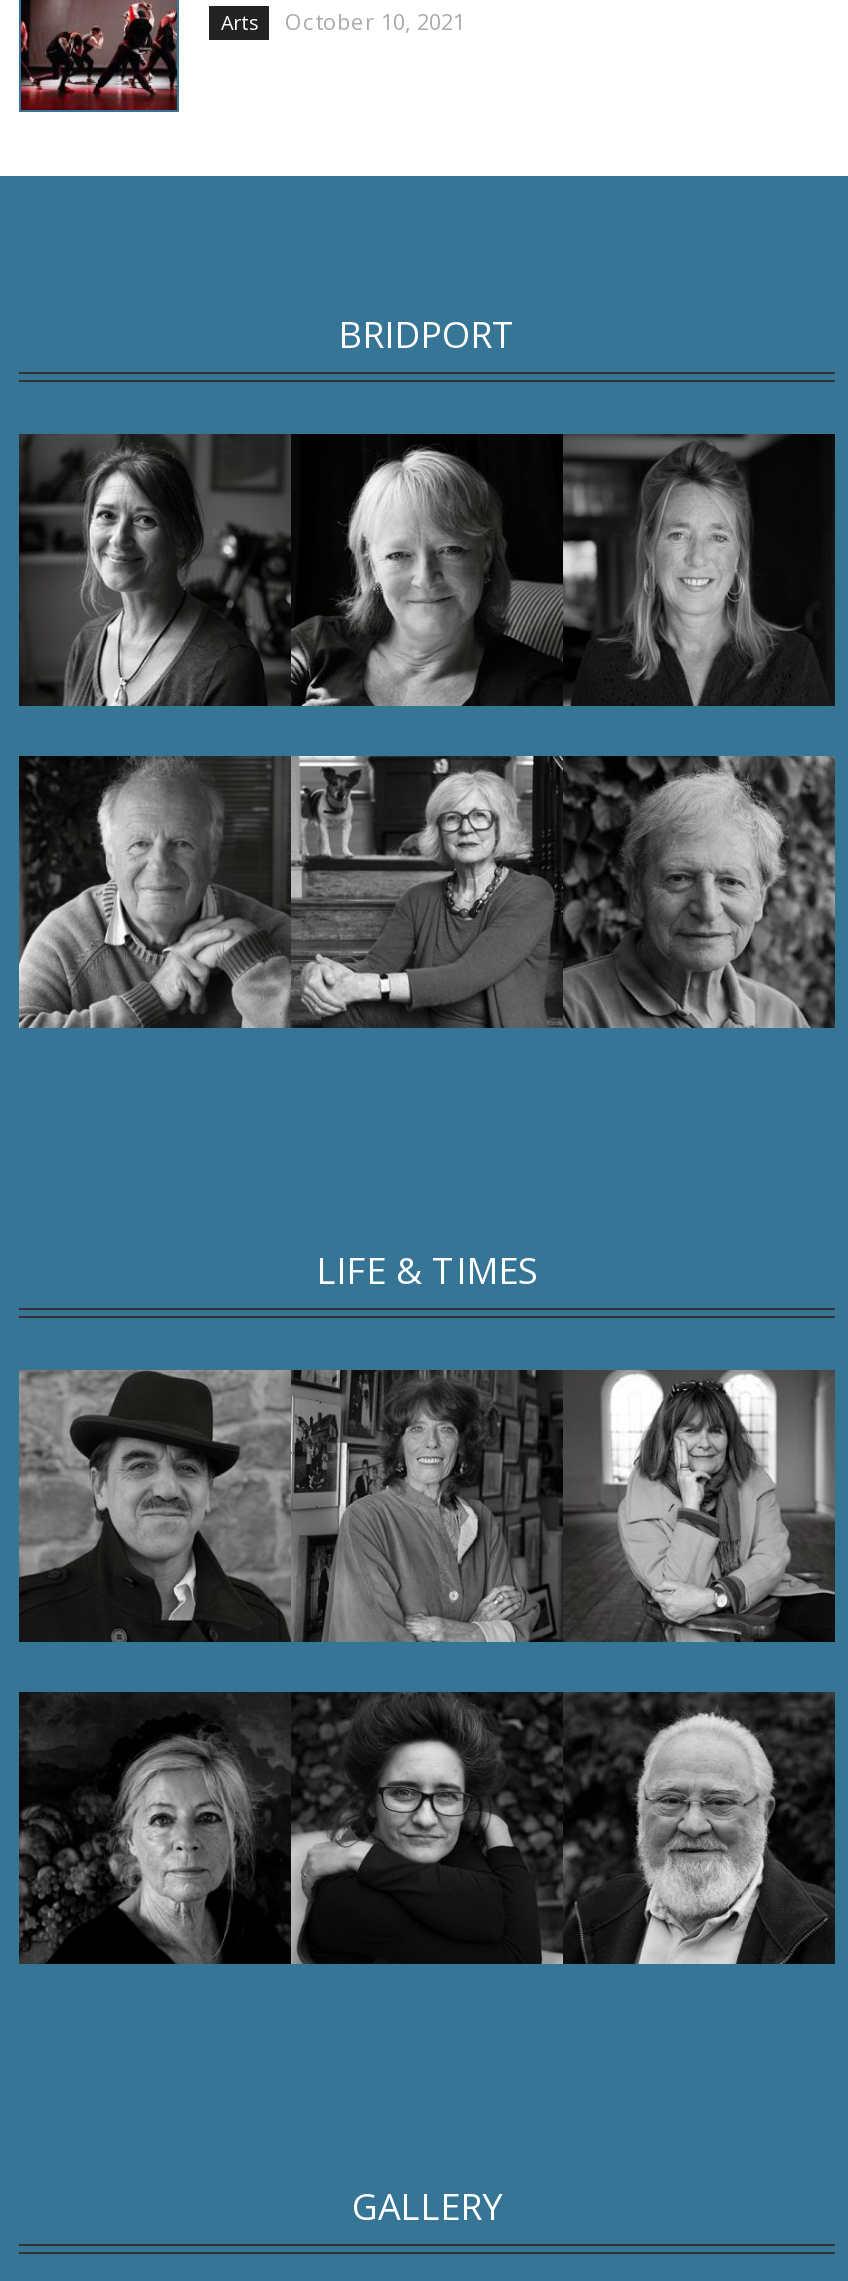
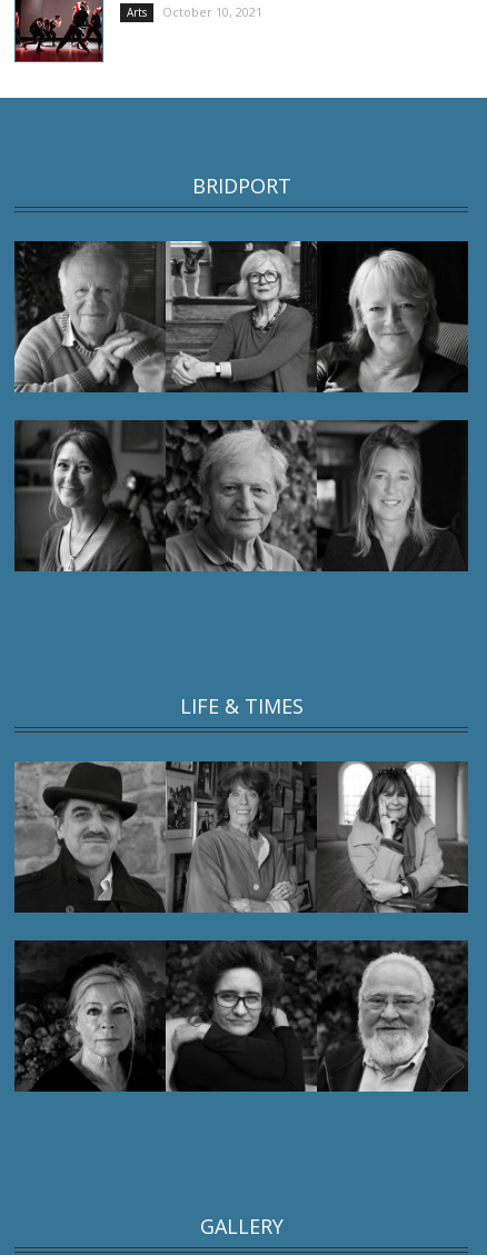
- [image]
+ [image]

- [image]
+ [image]
